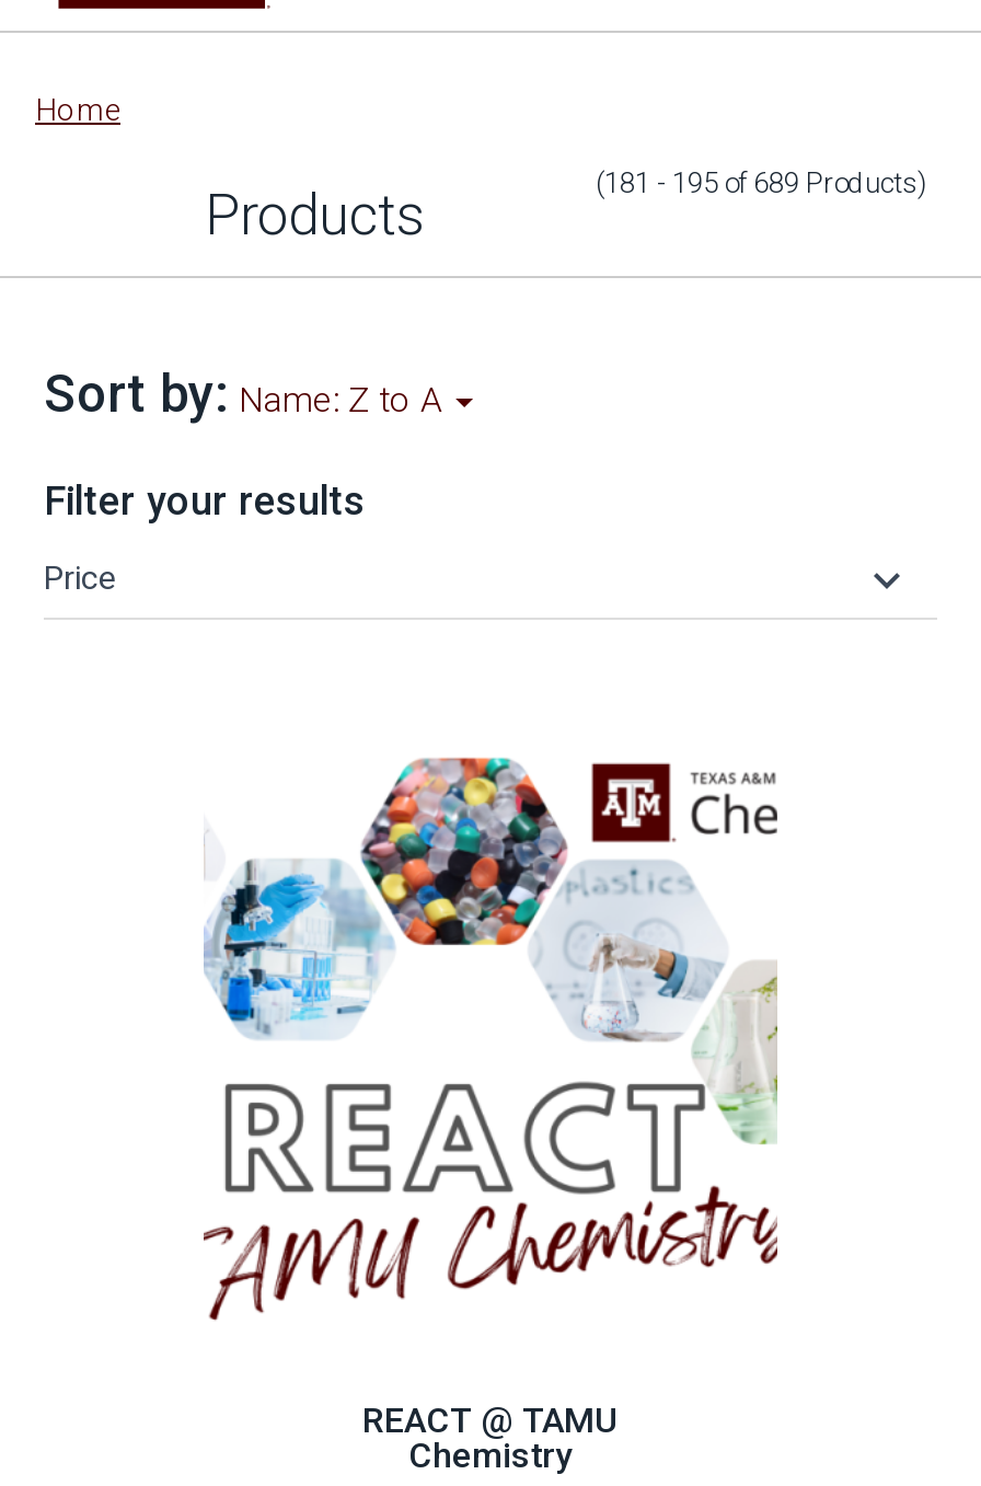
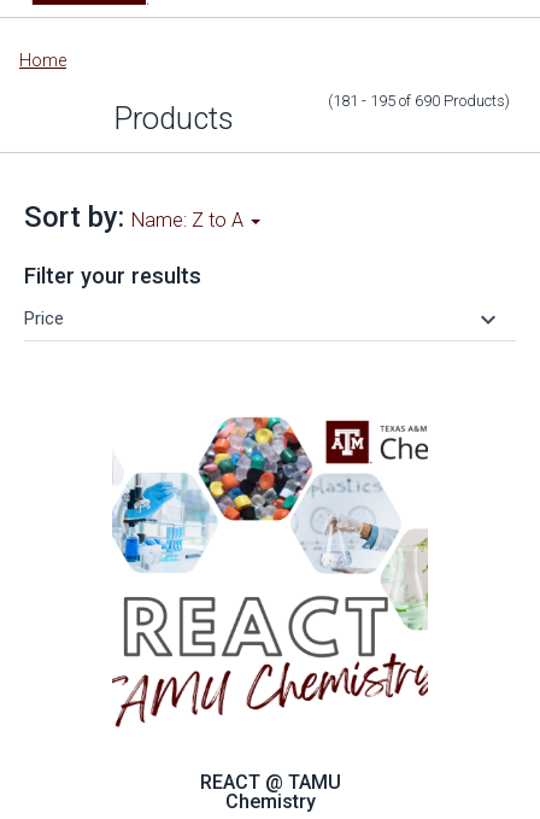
- (181 - 195 of 689 Products)
+ (181 - 195 of 690 Products)
